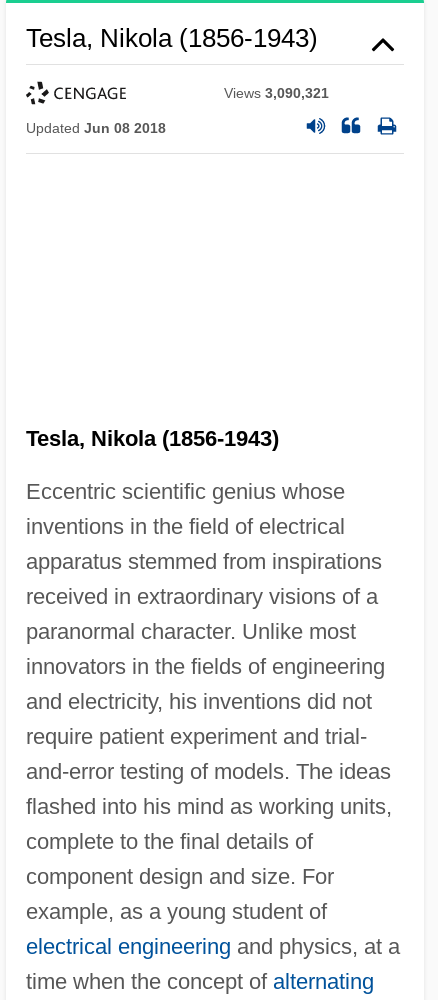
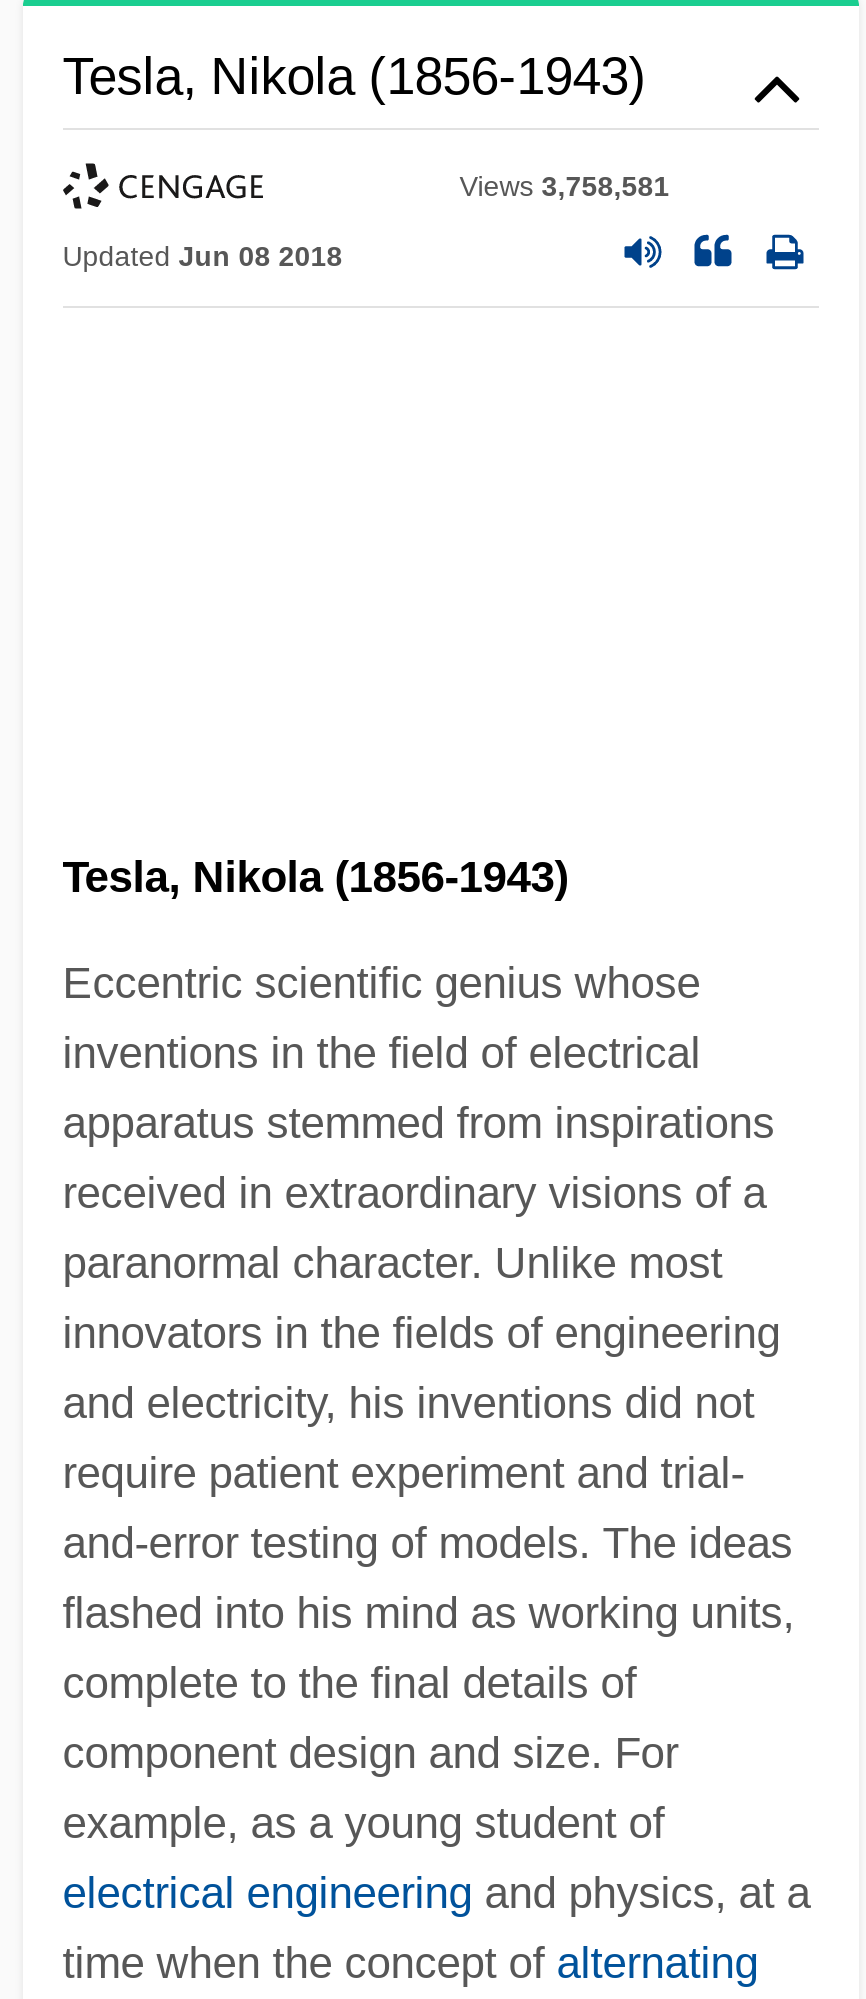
- Views 3,090,321
+ Views 3,758,581
